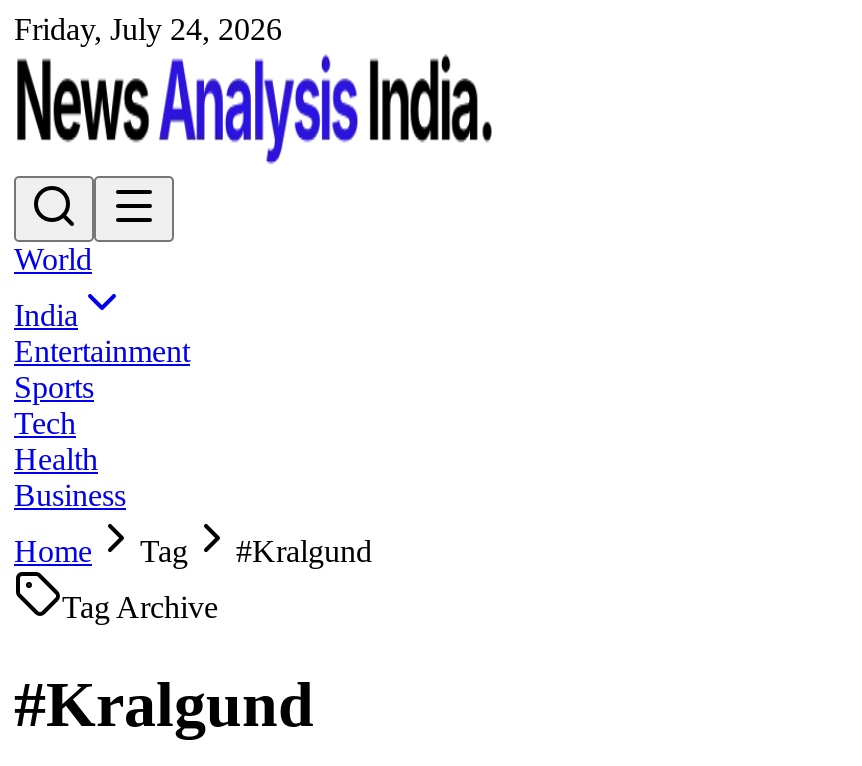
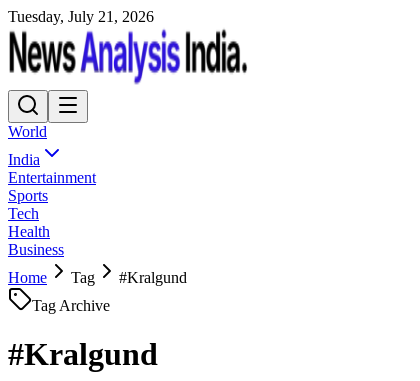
- Friday, July 24, 2026
+ Tuesday, July 21, 2026
